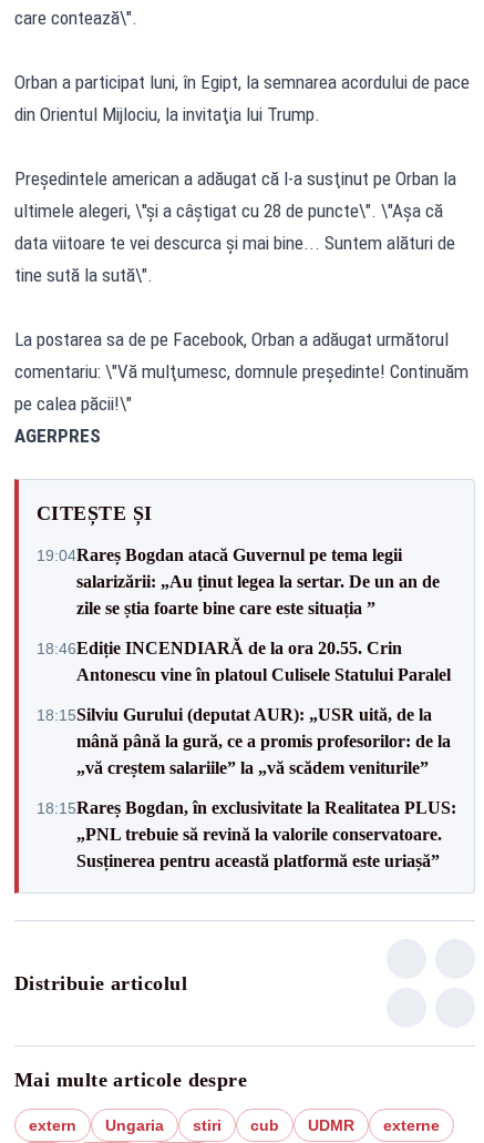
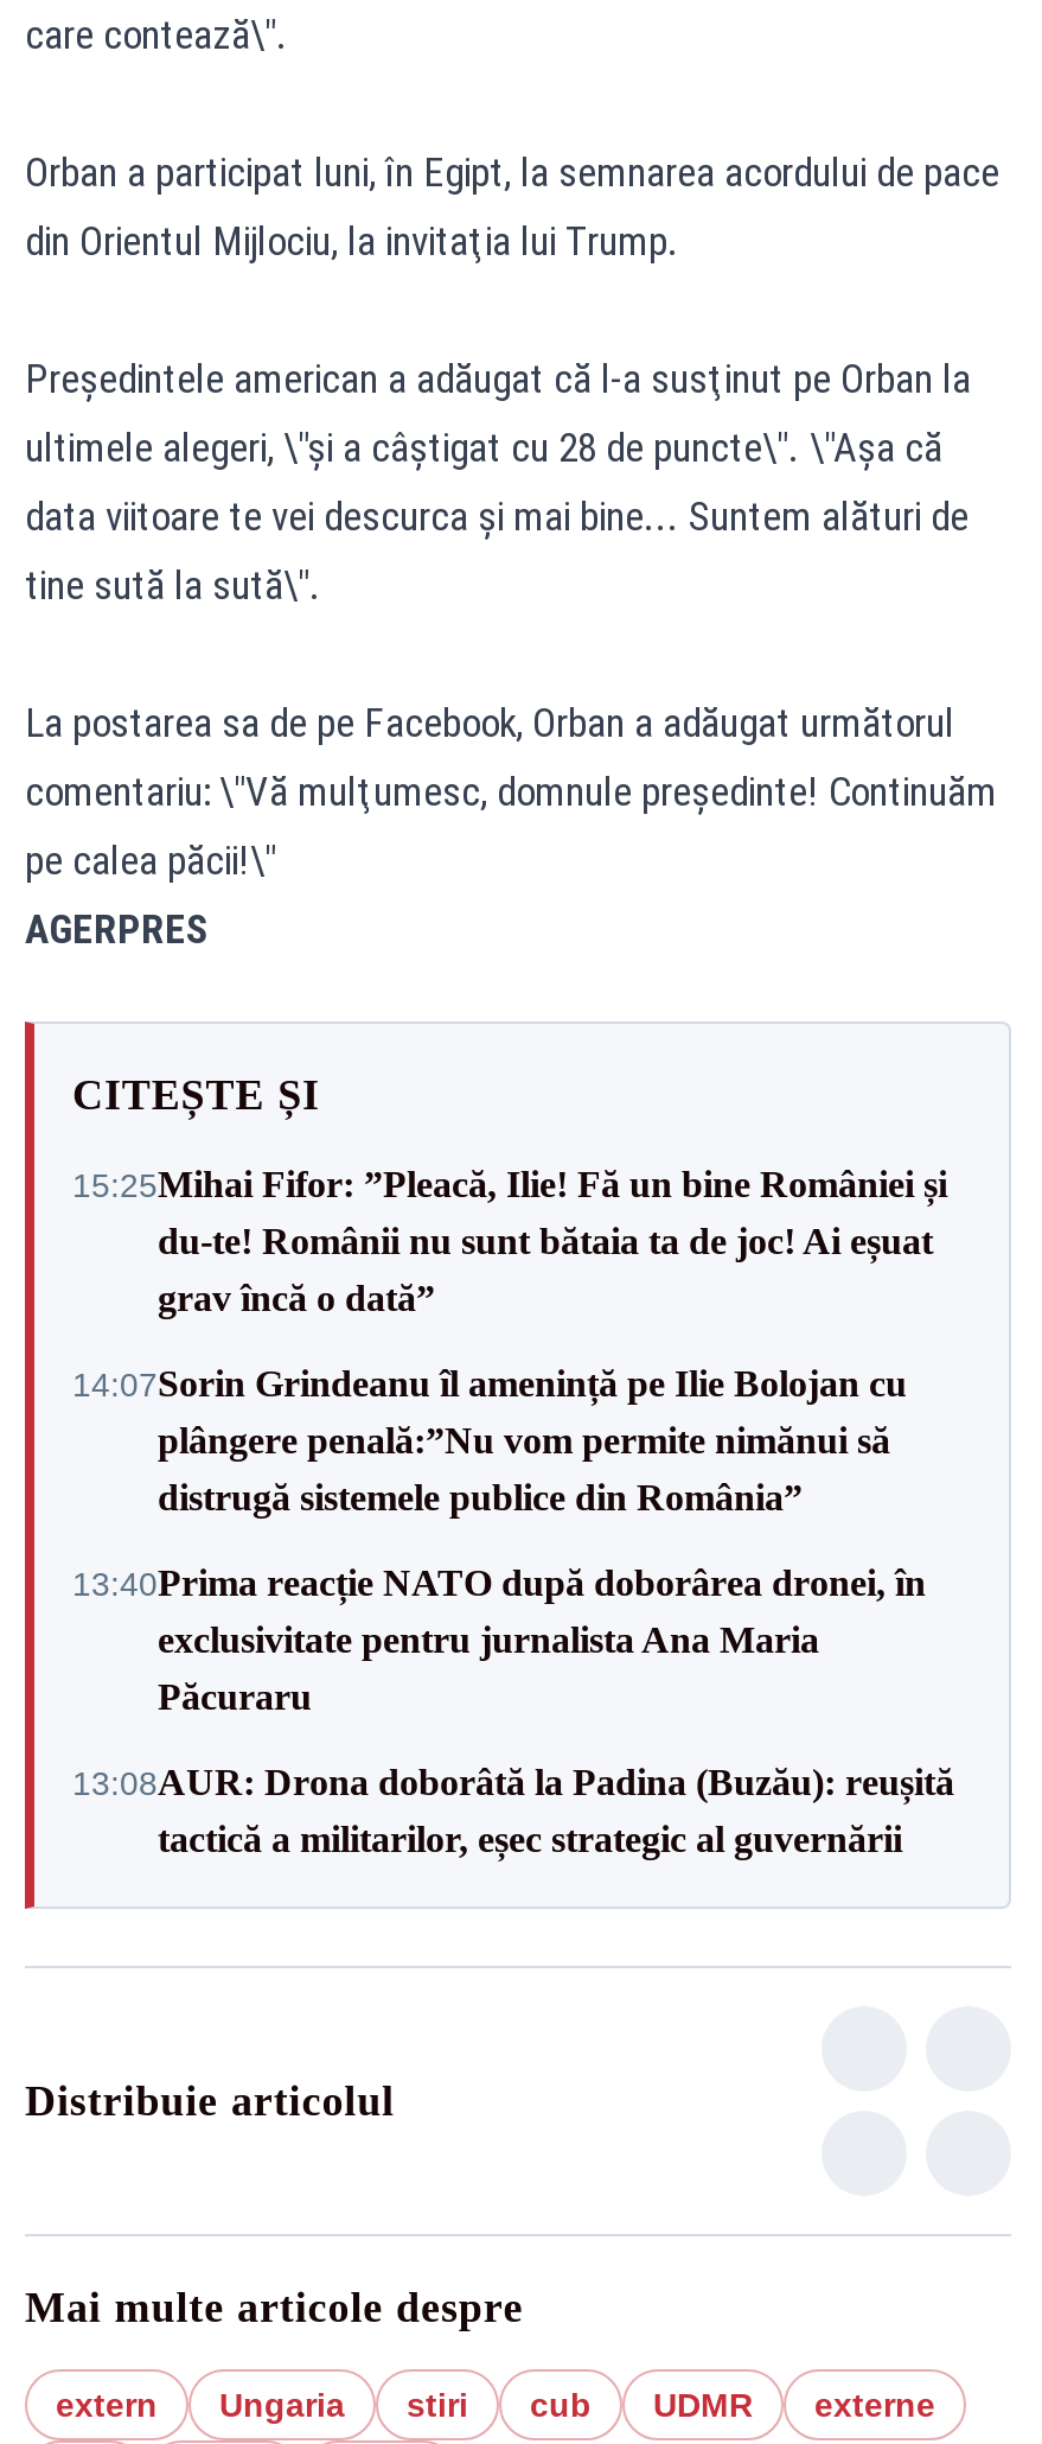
- 19:04Rareș Bogdan atacă Guvernul pe tema legii
- salarizării: „Au ținut legea la sertar. De un an de
- zile se știa foarte bine care este situația ”
+ 15:25Mihai Fifor: ”Pleacă, Ilie! Fă un bine României și
+ du-te! Românii nu sunt bătaia ta de joc! Ai eșuat
+ grav încă o dată”

- 18:46Ediție INCENDIARĂ de la ora 20.55. Crin
- Antonescu vine în platoul Culisele Statului Paralel
+ 14:07Sorin Grindeanu îl amenință pe Ilie Bolojan cu
+ plângere penală:”Nu vom permite nimănui să
+ distrugă sistemele publice din România”

- 18:15Silviu Gurului (deputat AUR): „USR uită, de la
- mână până la gură, ce a promis profesorilor: de la
- „vă creștem salariile” la „vă scădem veniturile”
+ 13:40Prima reacție NATO după doborârea dronei, în
+ exclusivitate pentru jurnalista Ana Maria
+ Păcuraru

- 18:15Rareș Bogdan, în exclusivitate la Realitatea PLUS:
- „PNL trebuie să revină la valorile conservatoare.
- Susținerea pentru această platformă este uriașă”
+ 13:08AUR: Drona doborâtă la Padina (Buzău): reușită
+ tactică a militarilor, eșec strategic al guvernării
